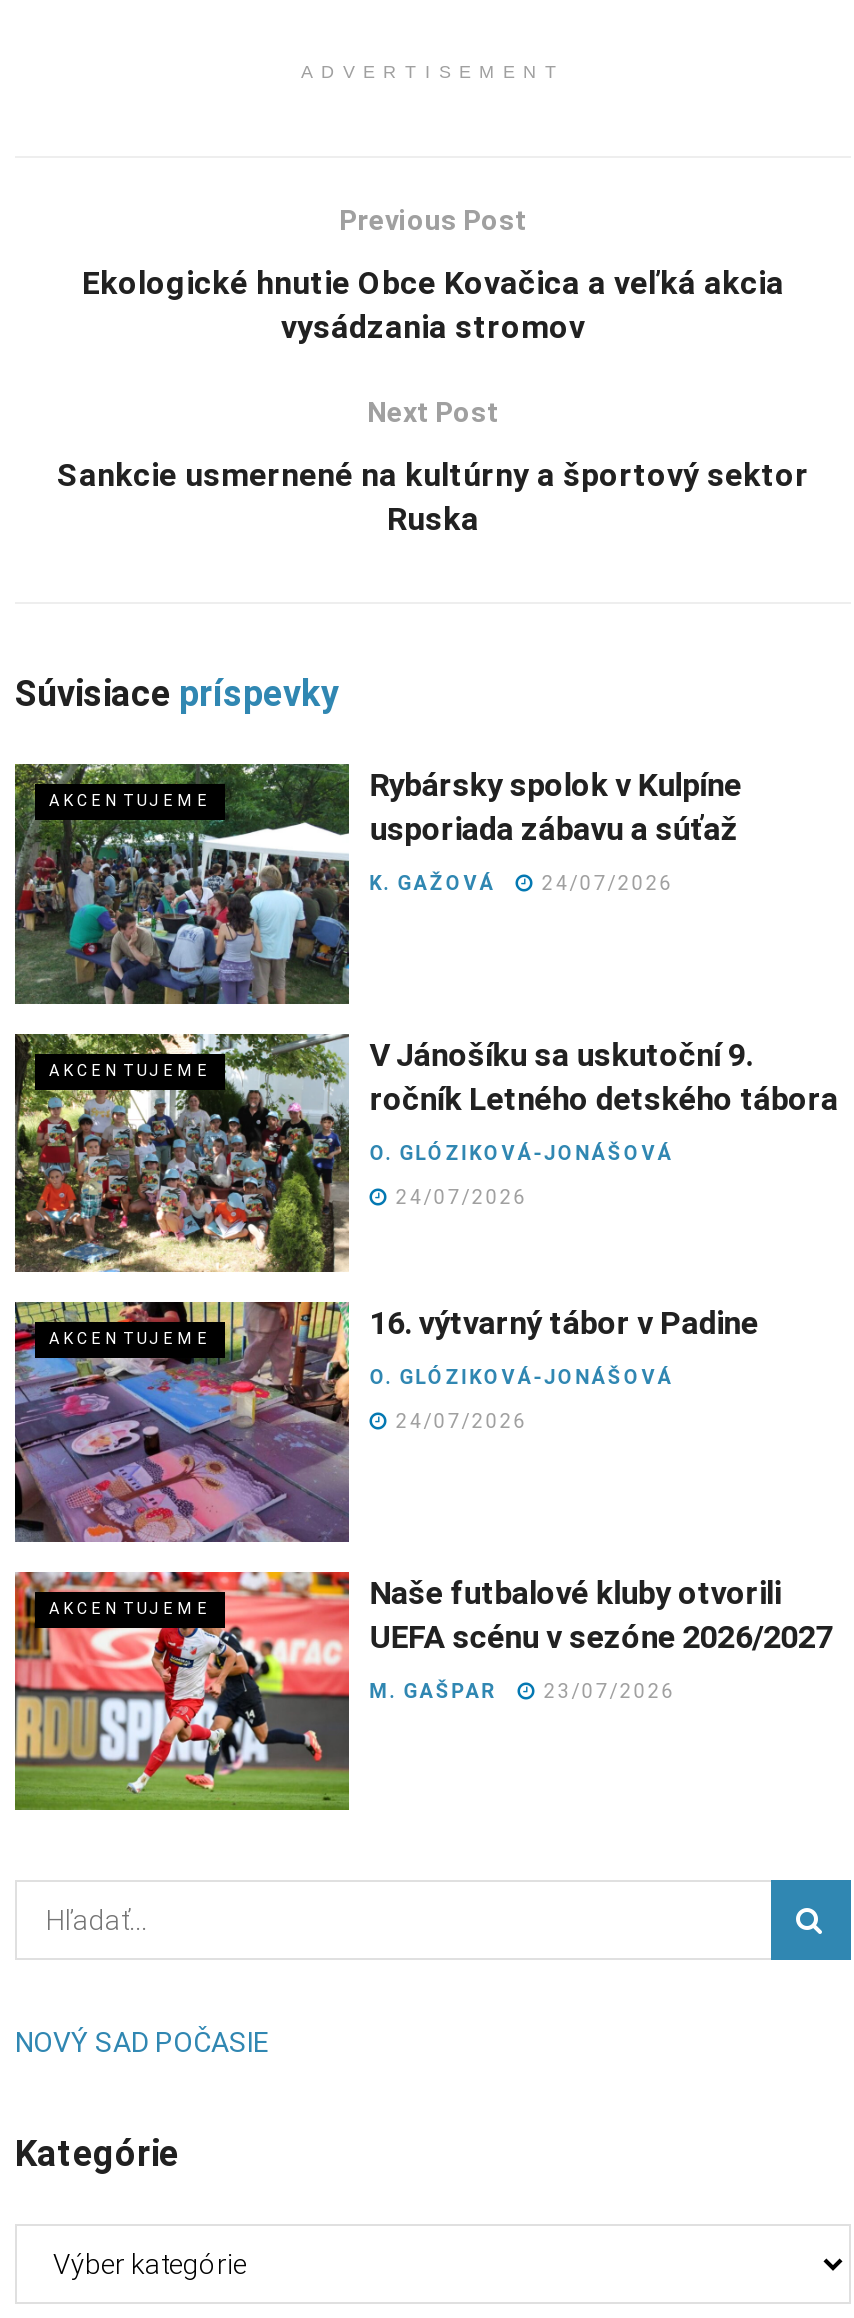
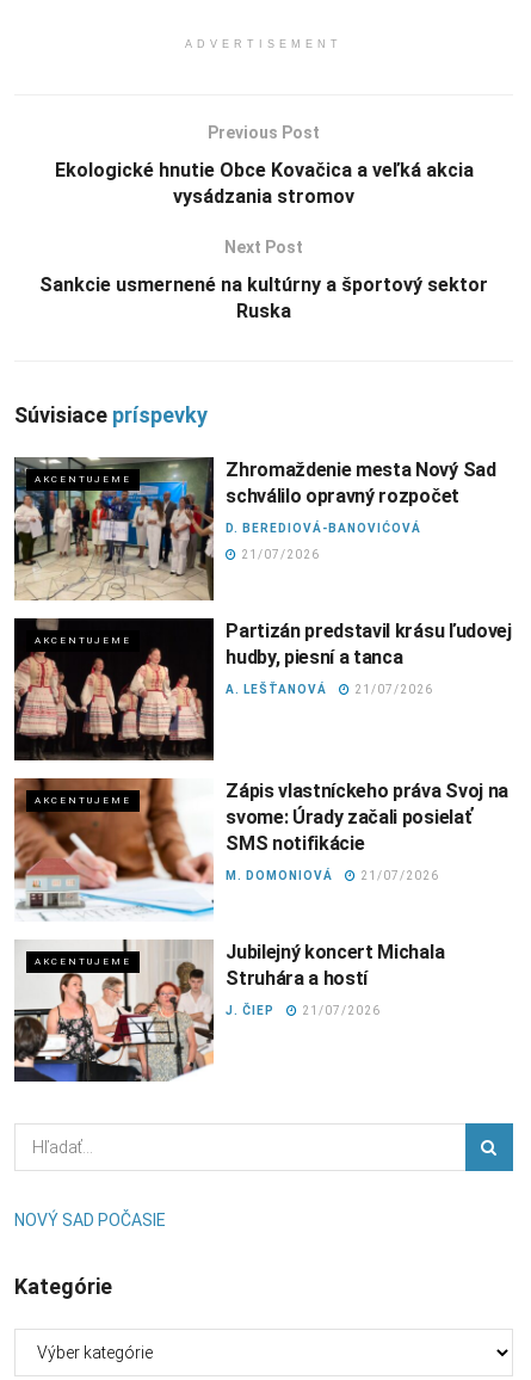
- [image]
- Rybársky spolok v Kulpíne
- usporiada zábavu a súťaž
- K. GAŽOVÁ
- 24/07/2026
+ [image]
+ Zhromaždenie mesta Nový Sad
+ schválilo opravný rozpočet
+ D. BEREDIOVÁ-BANOVIĆOVÁ
+ 21/07/2026

- [image]
- V Jánošíku sa uskutoční 9.
- ročník Letného detského tábora
- O. GLÓZIKOVÁ-JONÁŠOVÁ
- 24/07/2026
+ [image]
+ Partizán predstavil krásu ľudovej
+ hudby, piesní a tanca
+ A. LEŠŤANOVÁ
+ 21/07/2026

- [image]
- 16. výtvarný tábor v Padine
- O. GLÓZIKOVÁ-JONÁŠOVÁ
- 24/07/2026
+ [image]
+ Zápis vlastníckeho práva Svoj na
+ svome: Úrady začali posielať
+ SMS notifikácie
+ M. DOMONIOVÁ
+ 21/07/2026

- [image]
- Naše futbalové kluby otvorili
- UEFA scénu v sezóne 2026/2027
+ [image]
+ Jubilejný koncert Michala
+ Struhára a hostí

- M. GAŠPAR
- 23/07/2026
+ J. ČIEP
+ 21/07/2026
